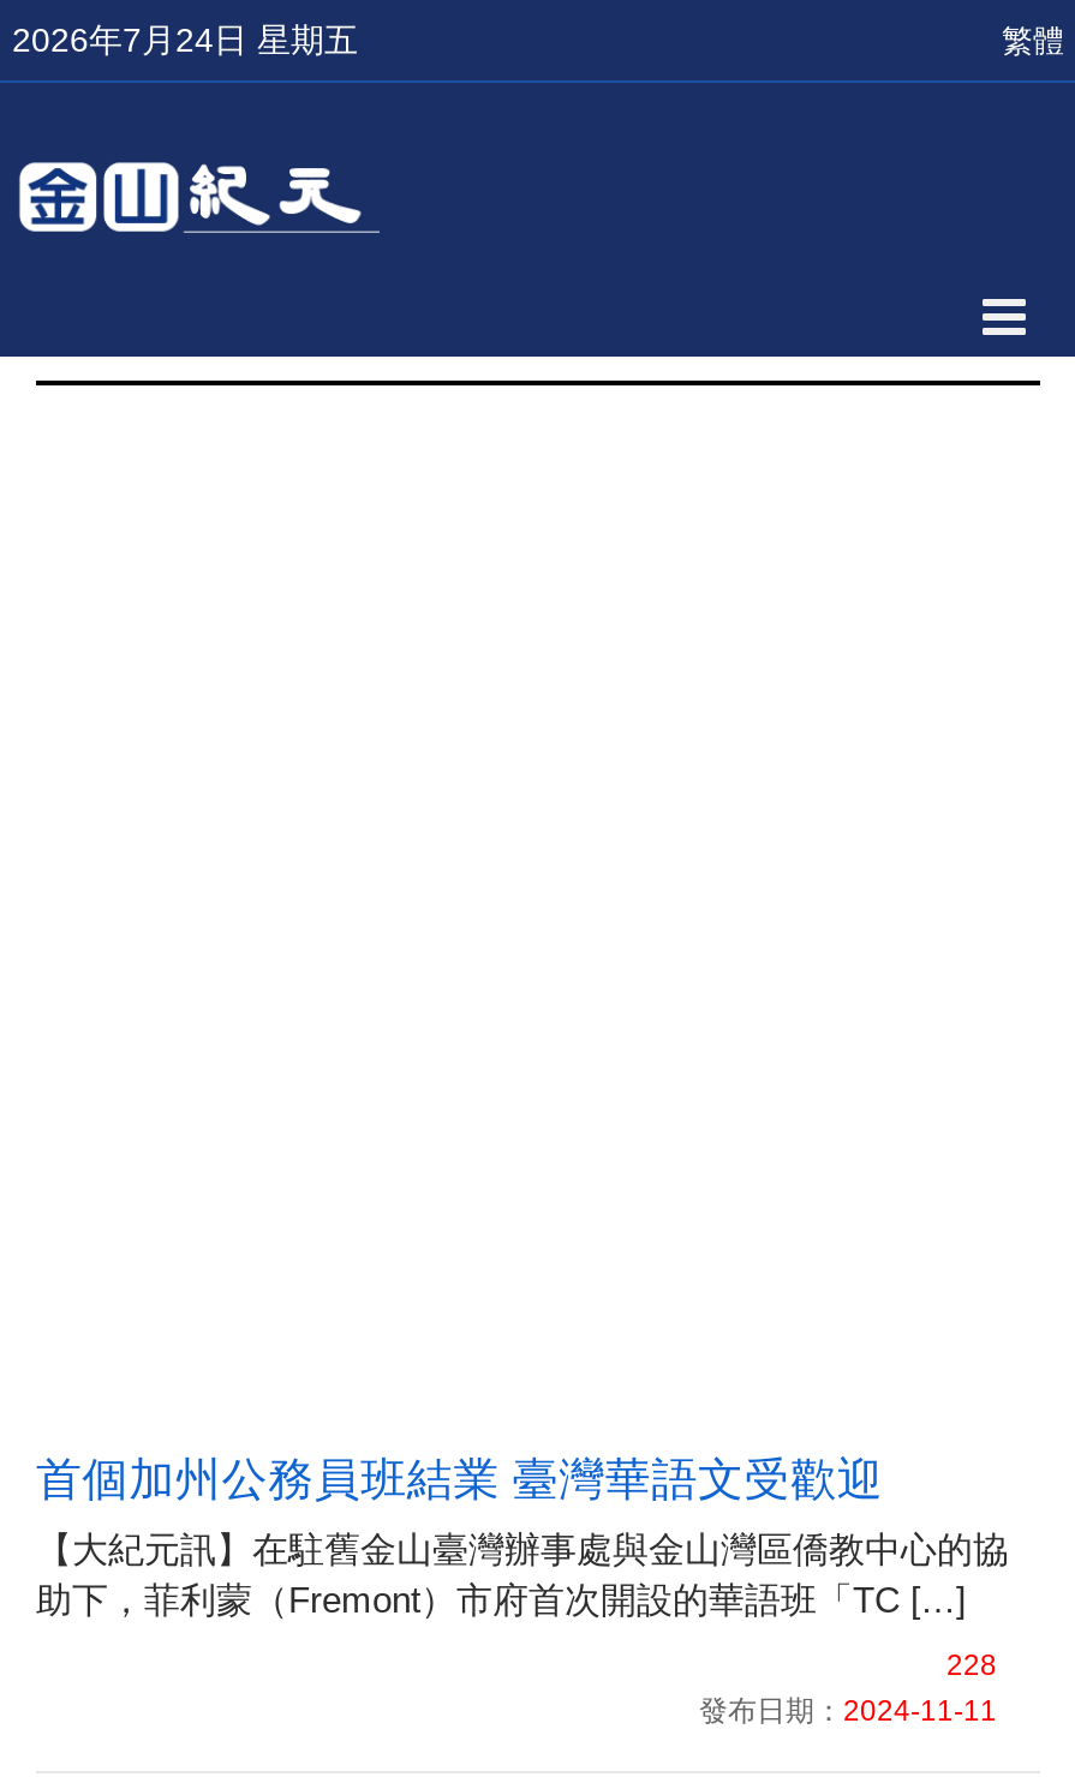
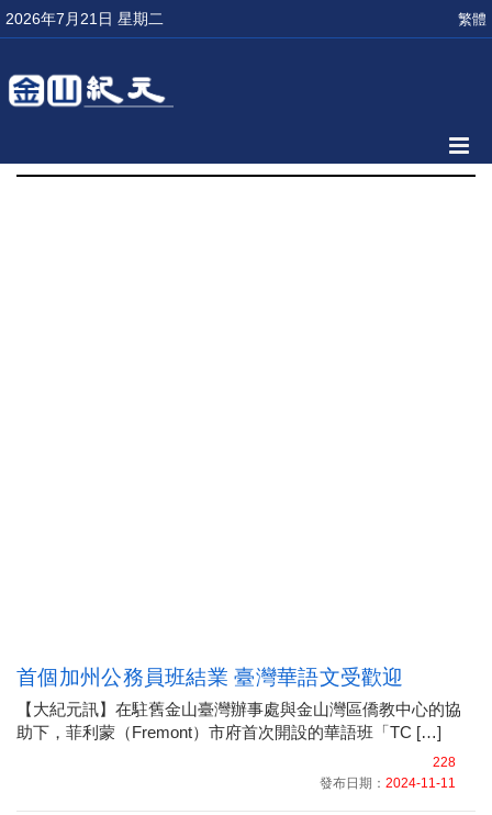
- 2026年7月24日 星期五
+ 2026年7月21日 星期二
